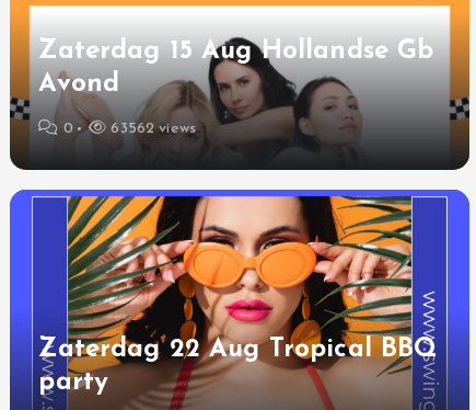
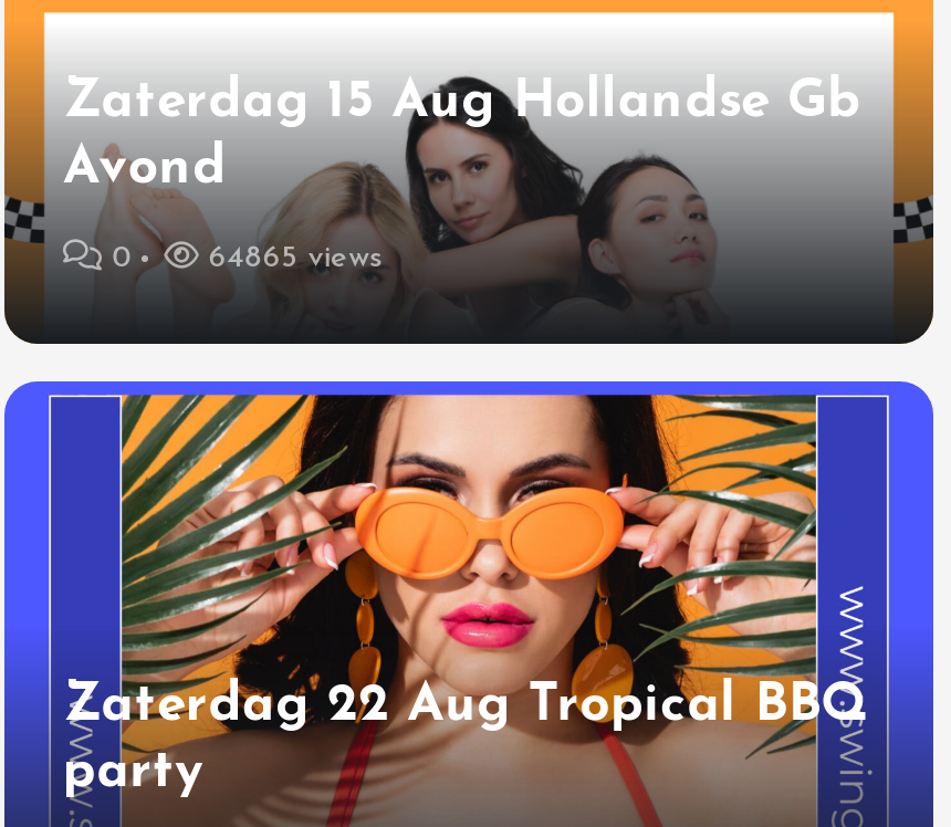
- 63562 views
+ 64865 views
